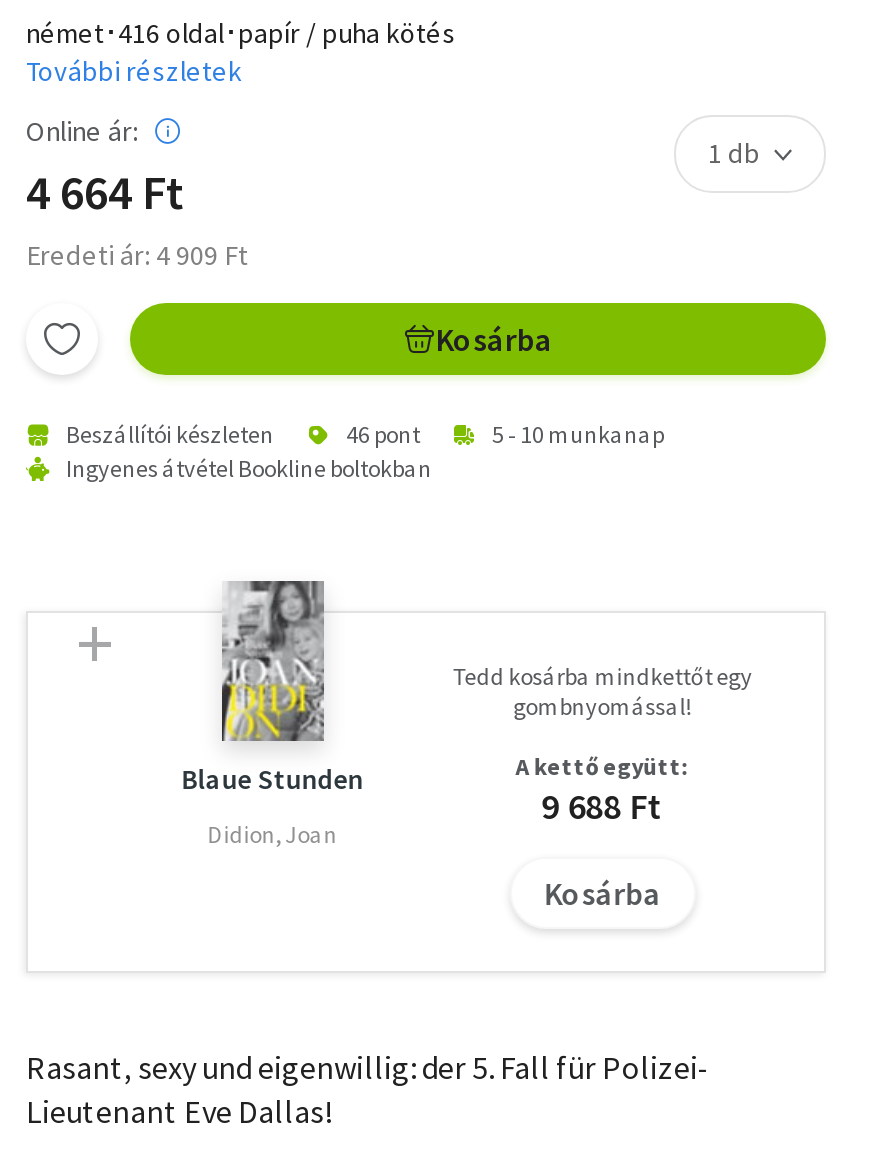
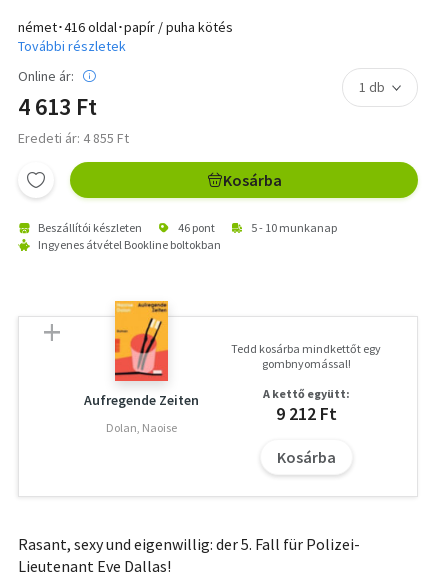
- 4 664 Ft
+ 4 613 Ft

- Eredeti ár: 4 909 Ft
+ Eredeti ár: 4 855 Ft

- [image]
- Blaue Stunden
+ [image]
+ Aufregende Zeiten

- 9 688 Ft
+ 9 212 Ft

- Didion, Joan
+ Dolan, Naoise
